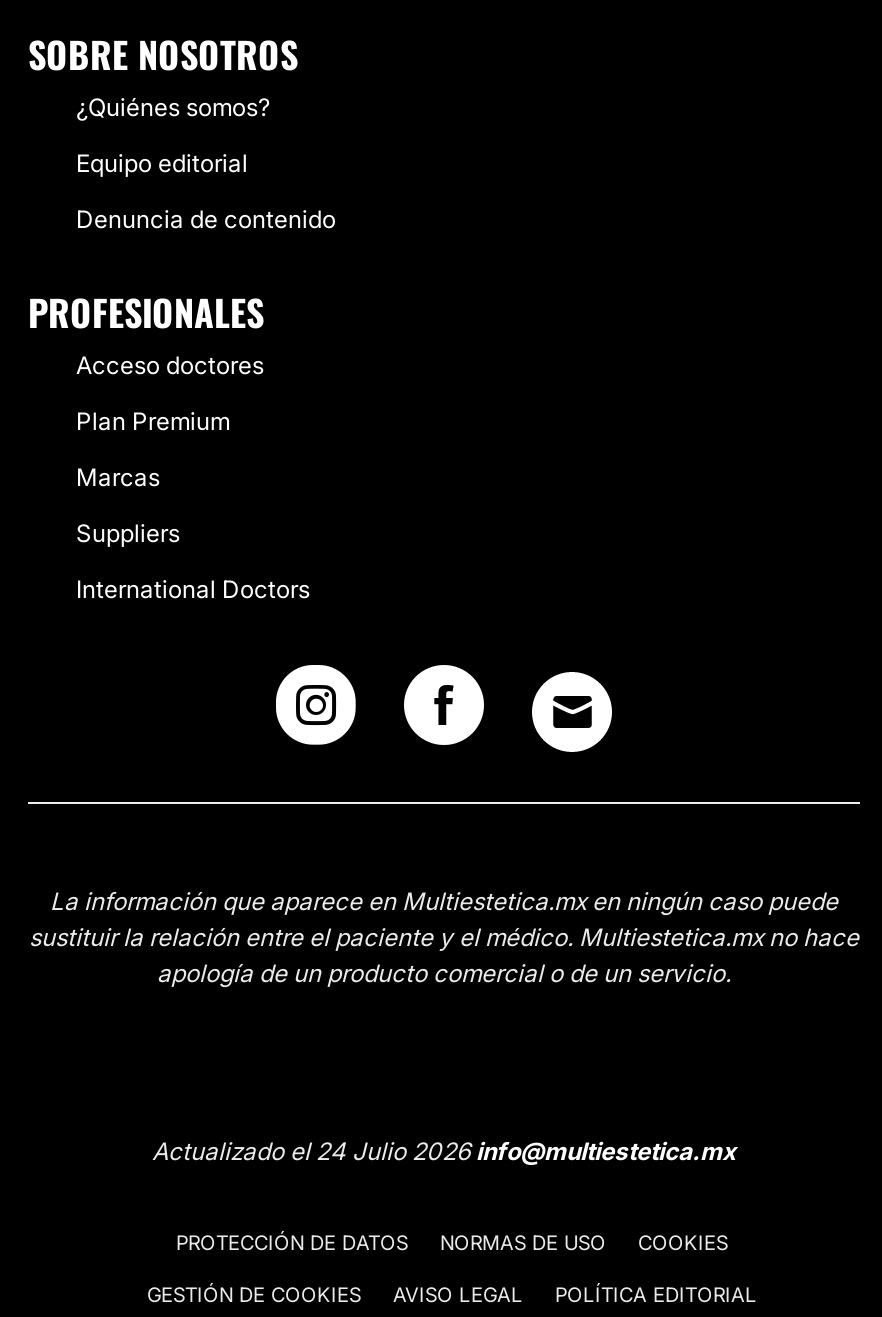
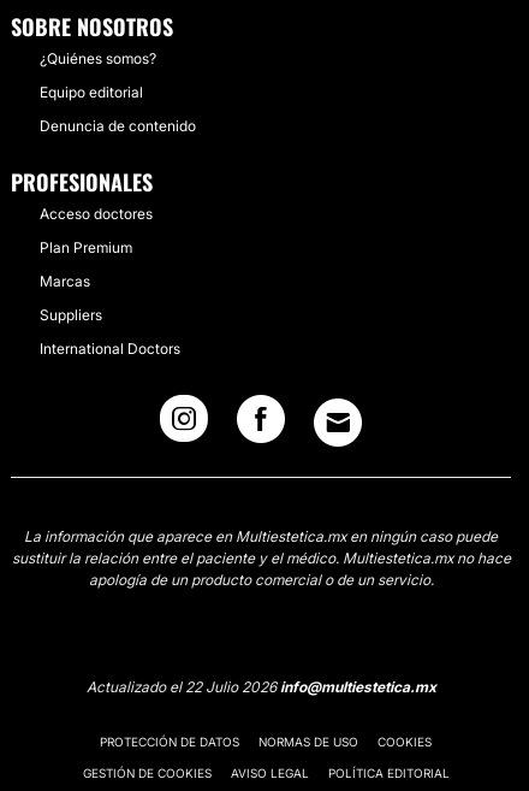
- Actualizado el 24 Julio 2026info@multiestetica.mx
+ Actualizado el 22 Julio 2026info@multiestetica.mx
